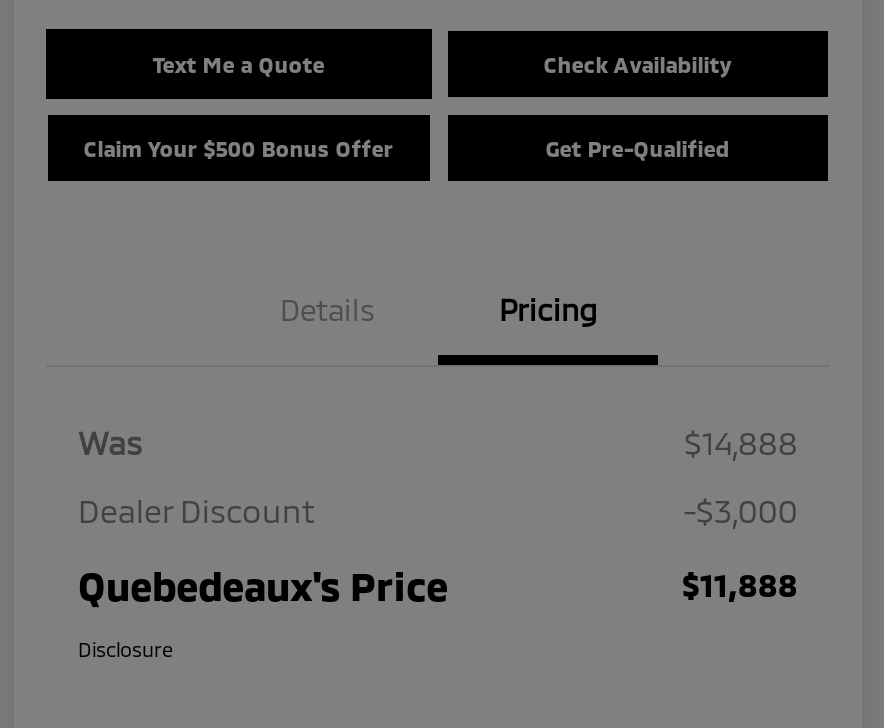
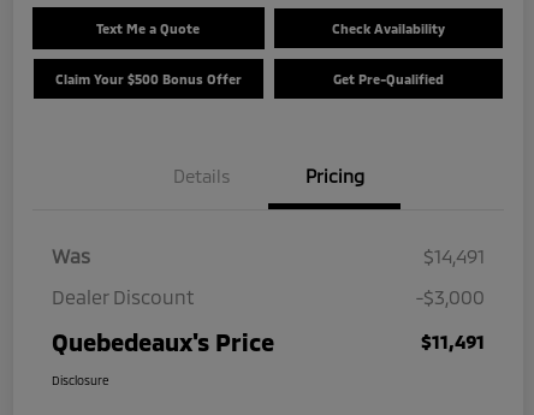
- $14,888
+ $14,491

- $11,888
+ $11,491
